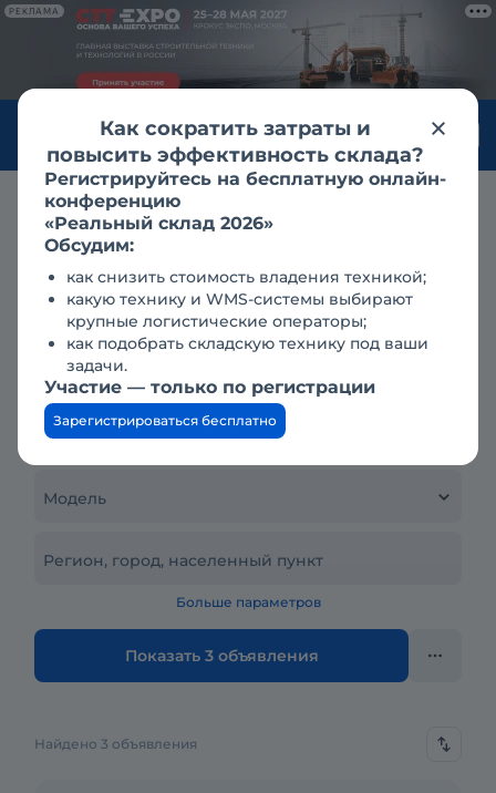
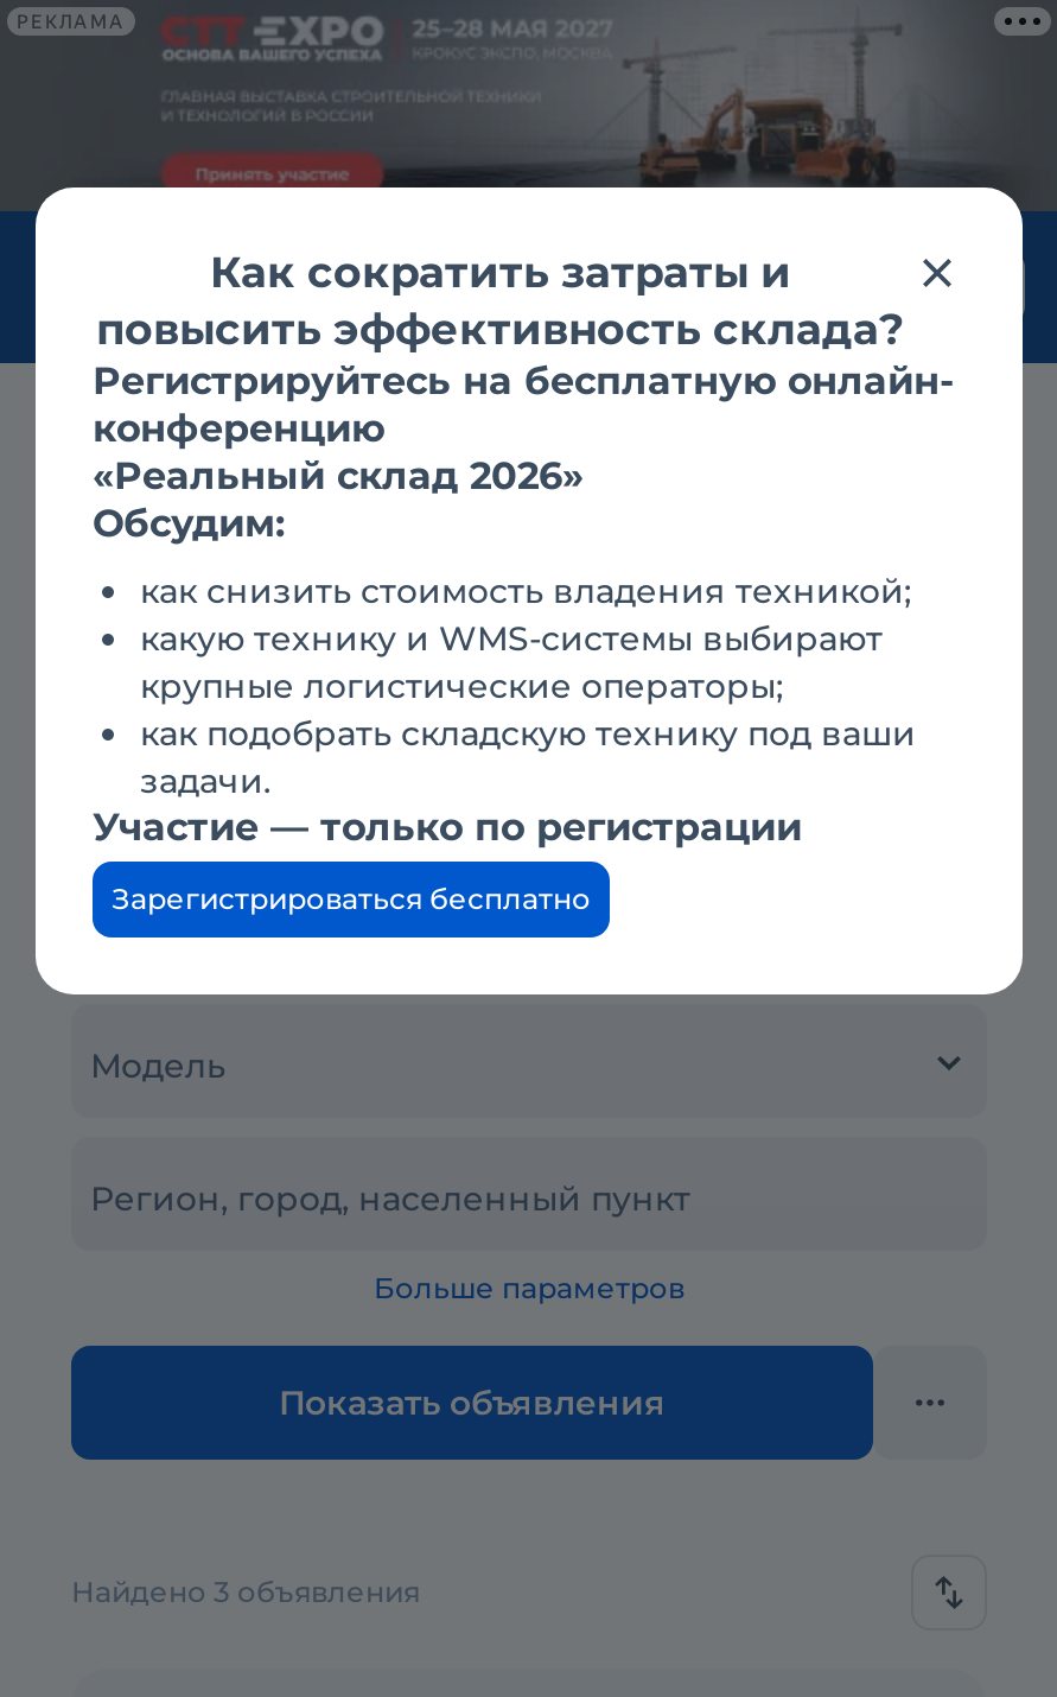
- Показать 3 объявления
+ Показать объявления
